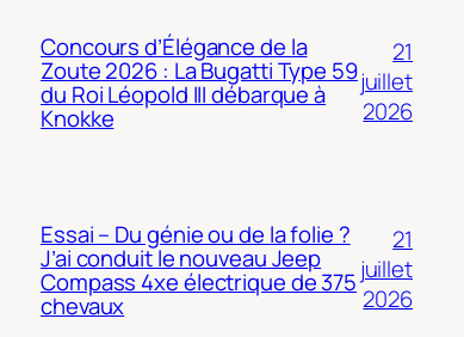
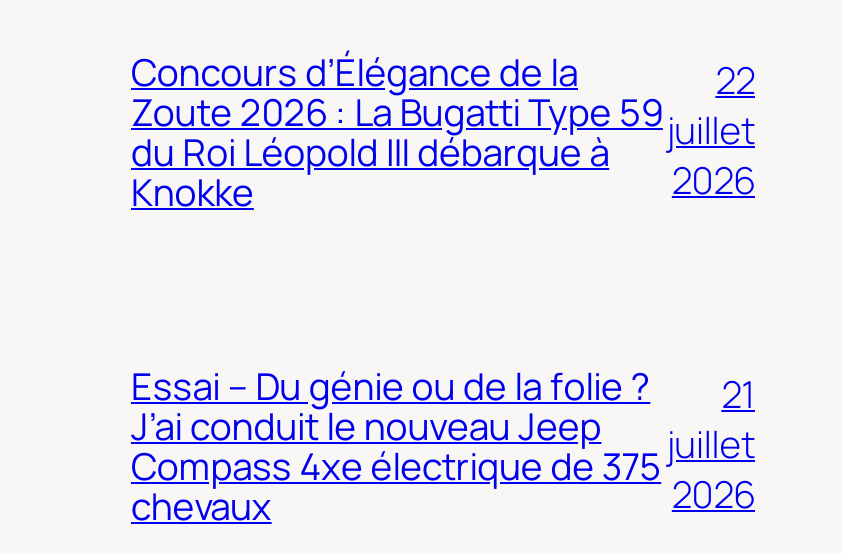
- 21
+ 22
